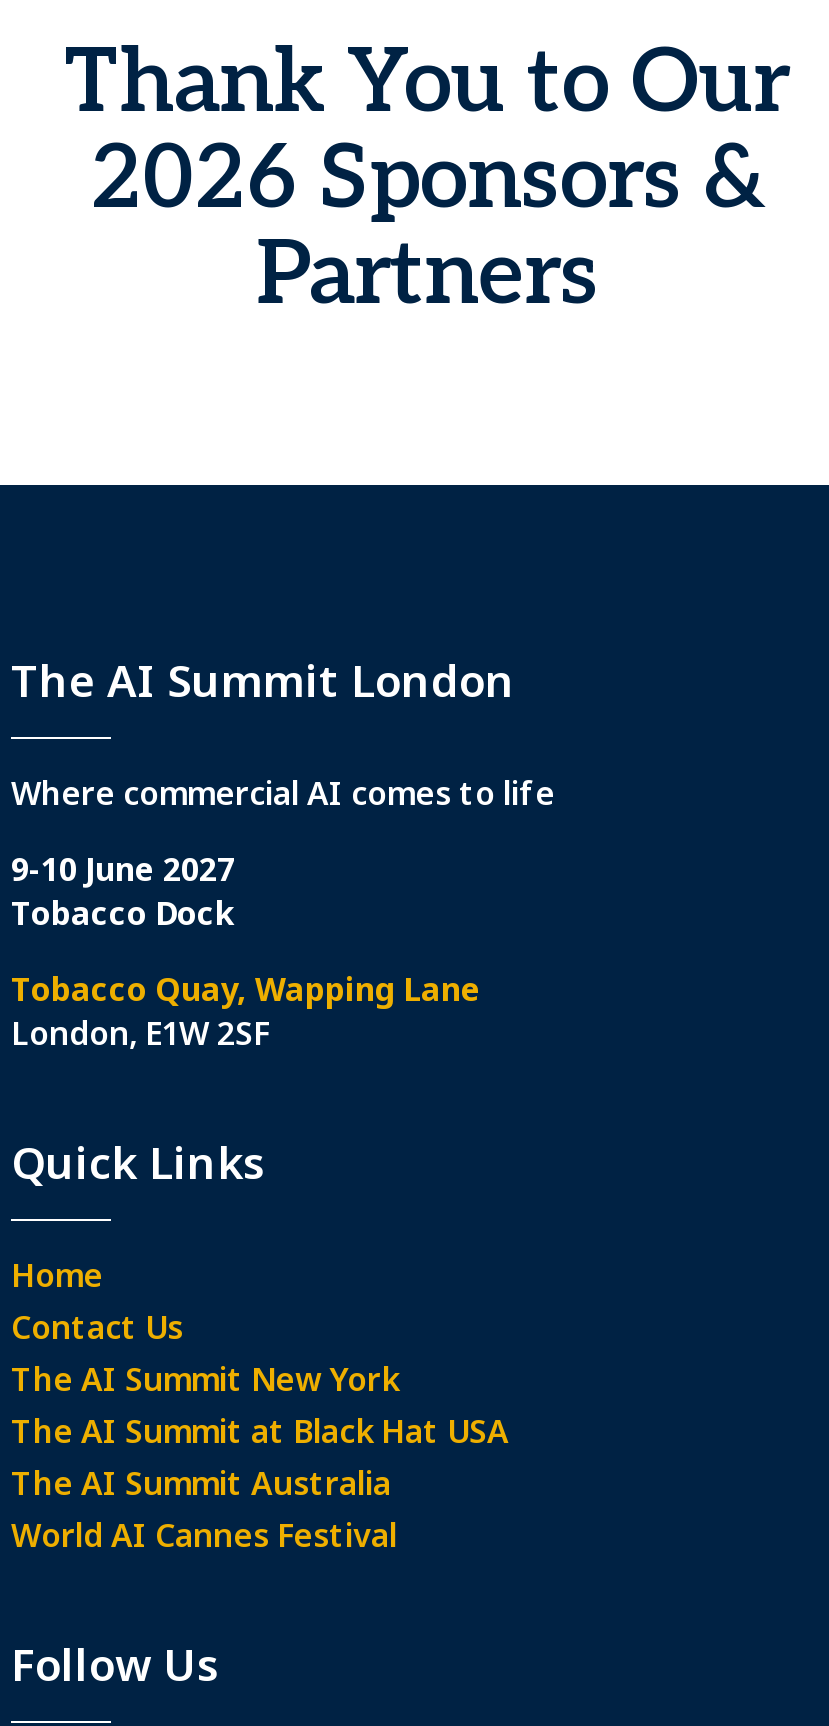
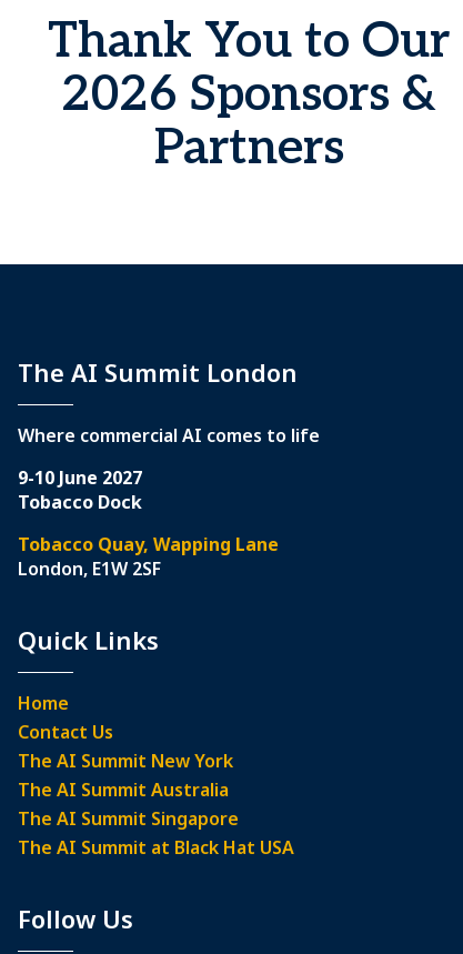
moved down: The AI Summit at Black Hat USA

moved up: The AI Summit Australia

- World AI Cannes Festival
+ The AI Summit Singapore
